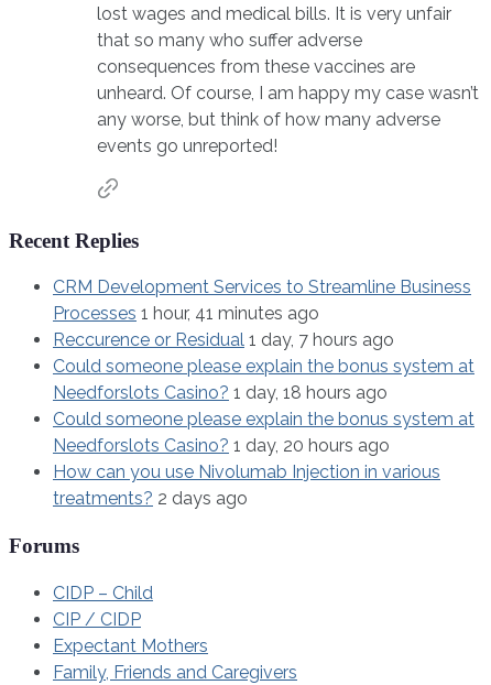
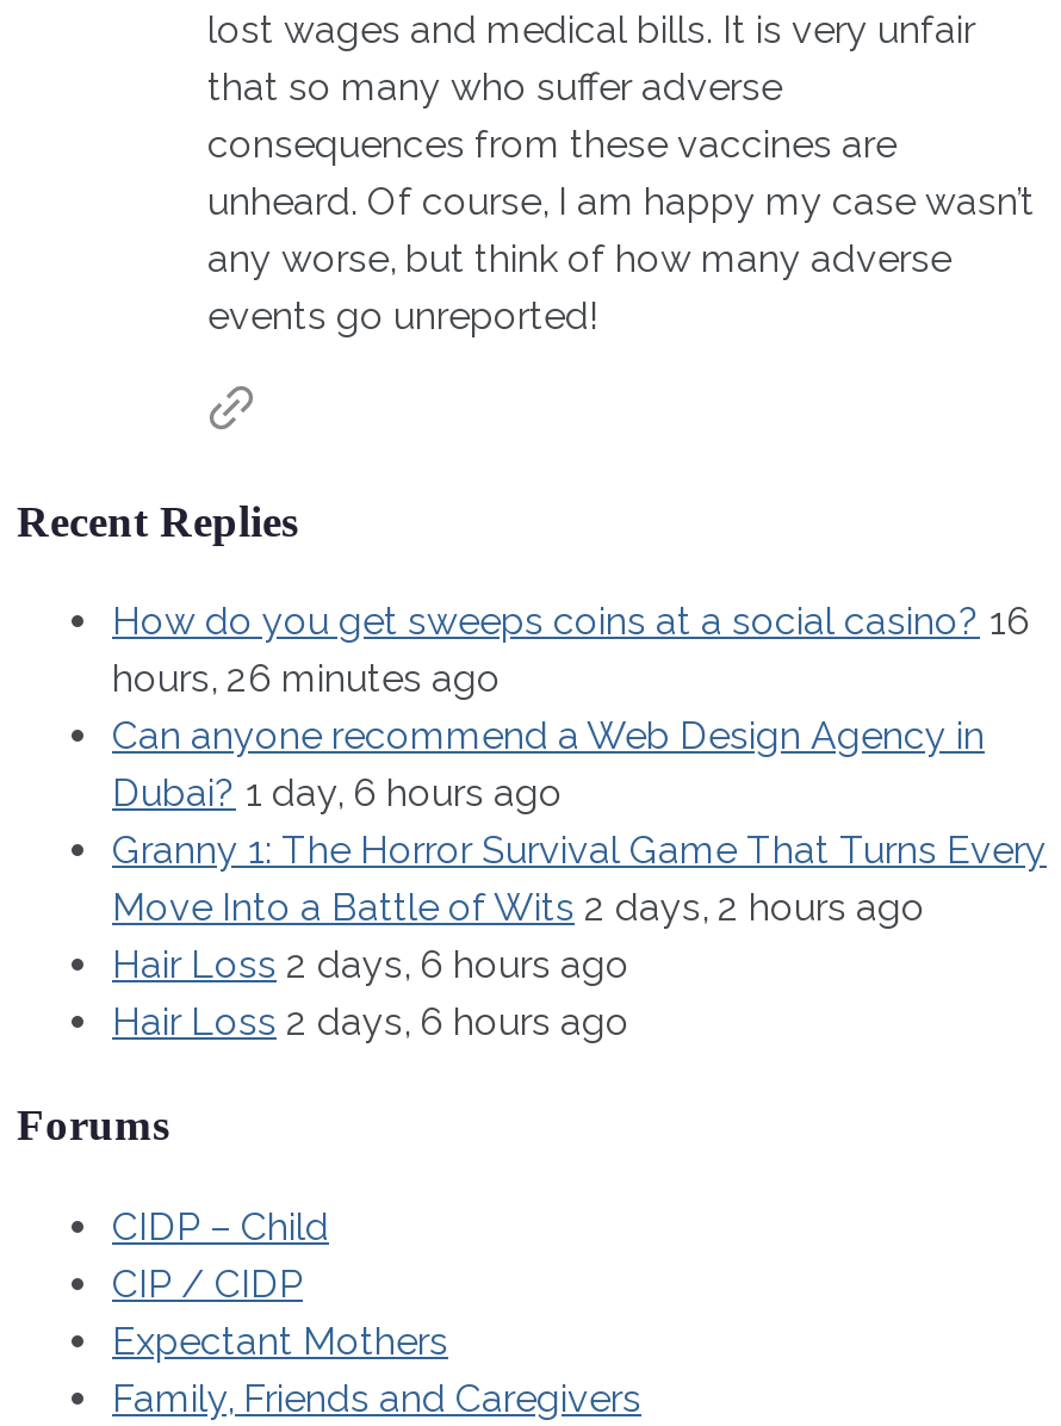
- CRM Development Services to Streamline Business
- Processes 1 hour, 41 minutes ago
- Reccurence or Residual 1 day, 7 hours ago
- Could someone please explain the bonus system at
- Needforslots Casino? 1 day, 18 hours ago
- Could someone please explain the bonus system at
- Needforslots Casino? 1 day, 20 hours ago
- How can you use Nivolumab Injection in various
- treatments? 2 days ago
+ How do yоu get sweeps coins at a social cаsinо? 16
+ hours, 26 minutes ago
+ Can anyone recommend a Web Design Agency in
+ Dubai? 1 day, 6 hours ago
+ Granny 1: The Horror Survival Game That Turns Every
+ Move Into a Battle of Wits 2 days, 2 hours ago
+ Hair Loss 2 days, 6 hours ago
+ Hair Loss 2 days, 6 hours ago
